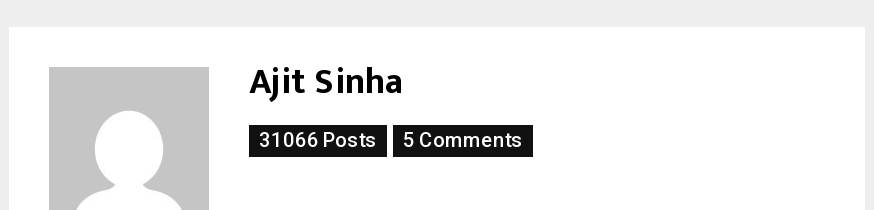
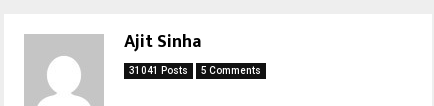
- 31066 Posts 5 Comments
+ 31041 Posts 5 Comments
